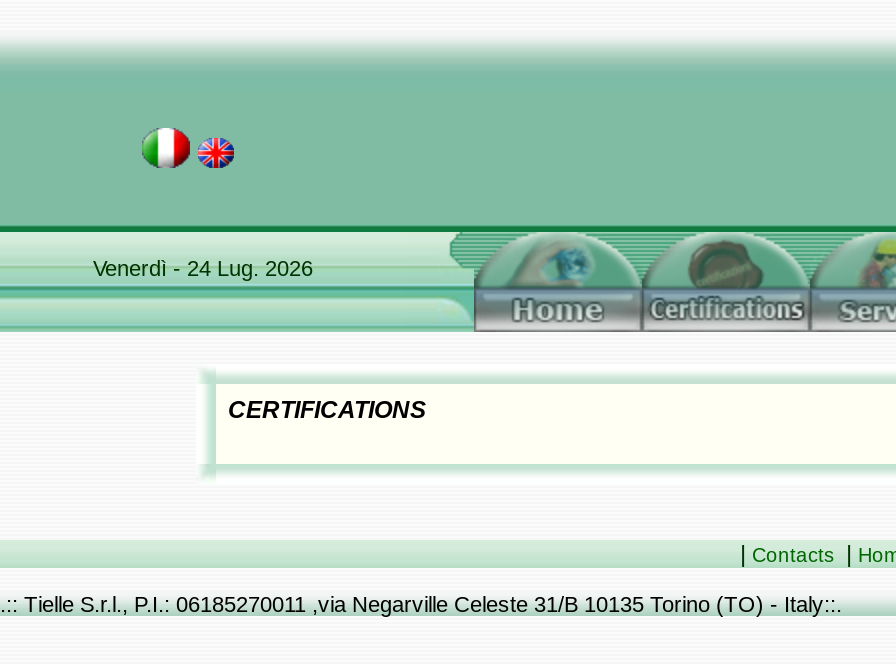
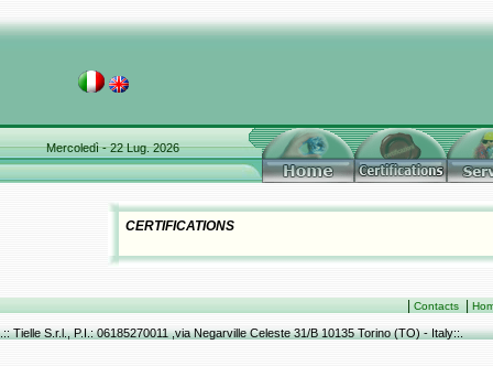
- Venerdì - 24 Lug. 2026
+ Mercoledì - 22 Lug. 2026
